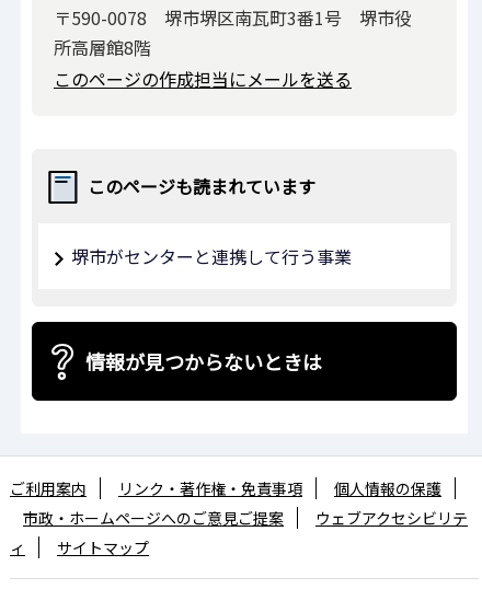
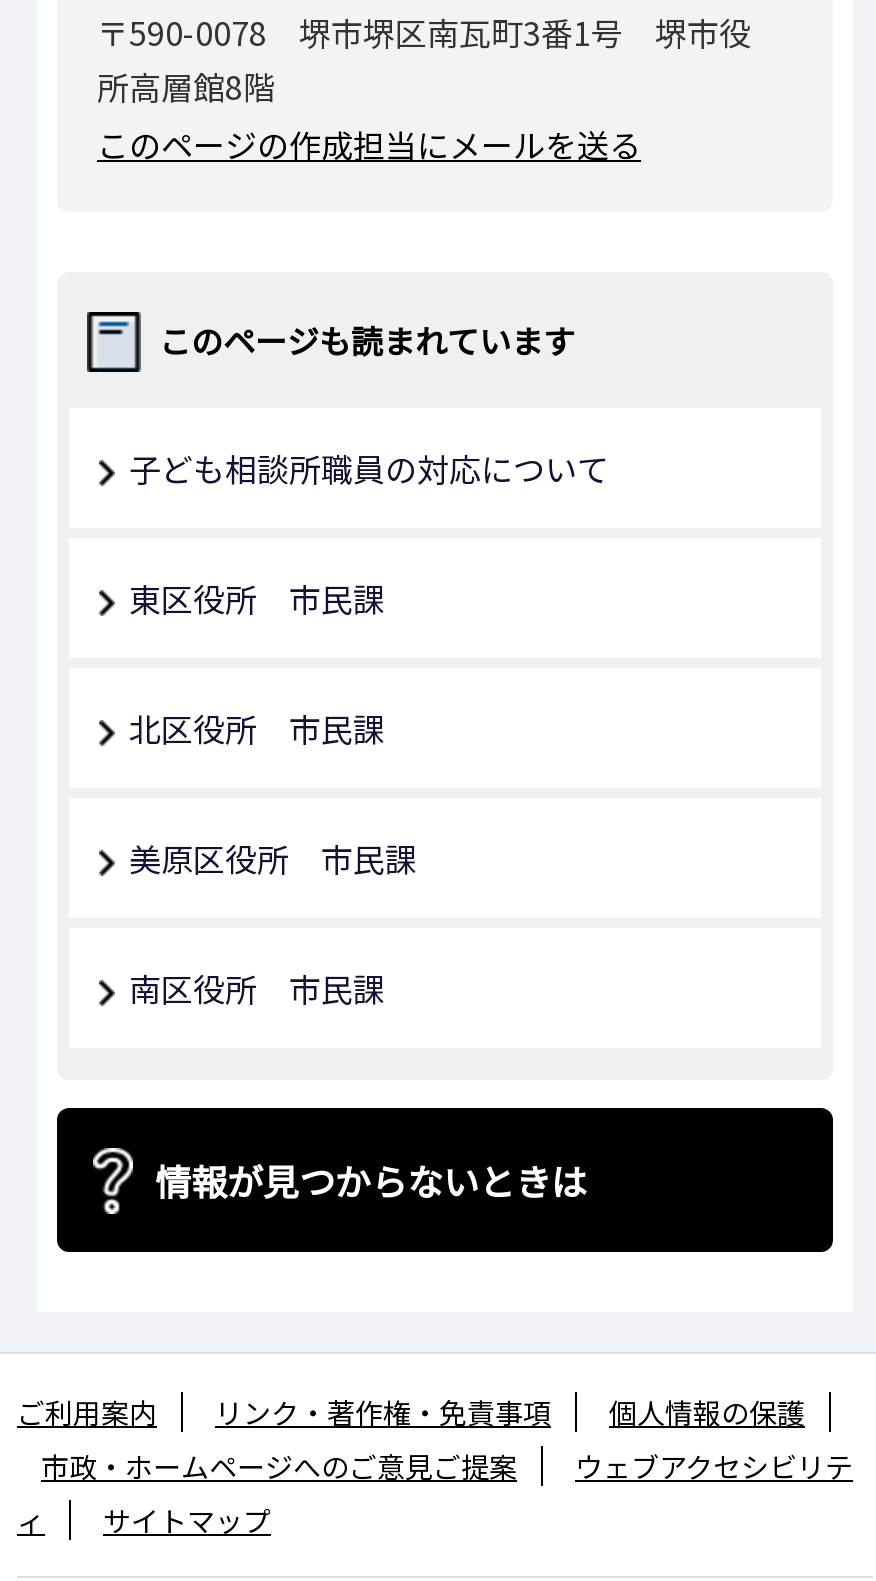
- 堺市がセンターと連携して行う事業
+ 子ども相談所職員の対応について
+ 東区役所 市民課
+ 北区役所 市民課
+ 美原区役所 市民課
+ 南区役所 市民課
